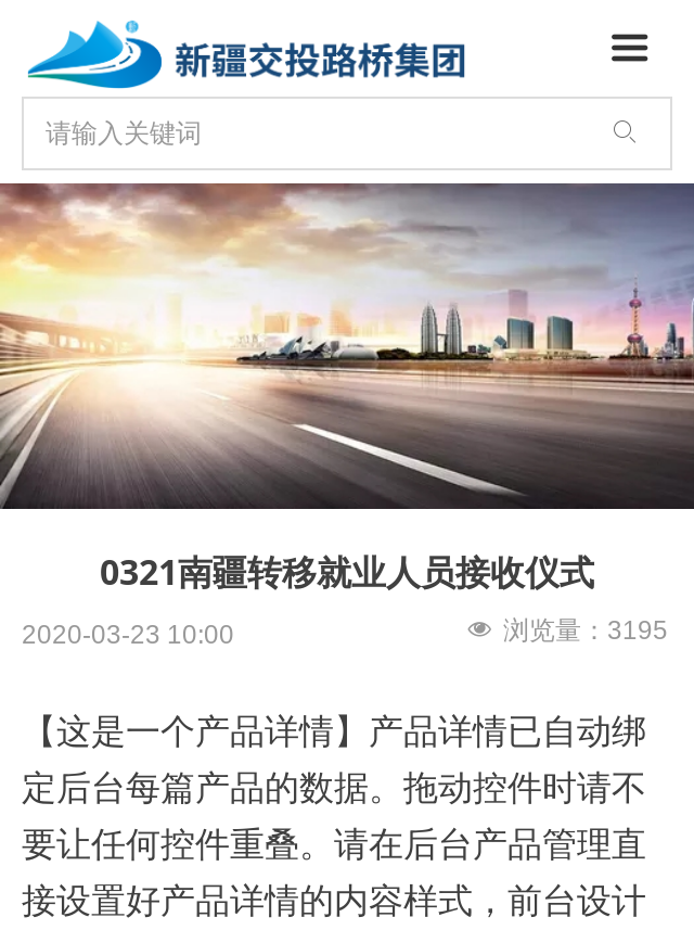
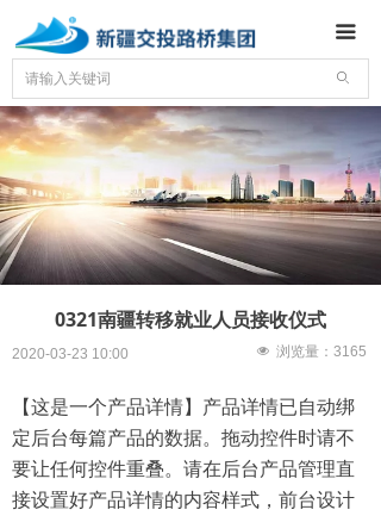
- 넶 浏览量：3195
+ 넶 浏览量：3165
